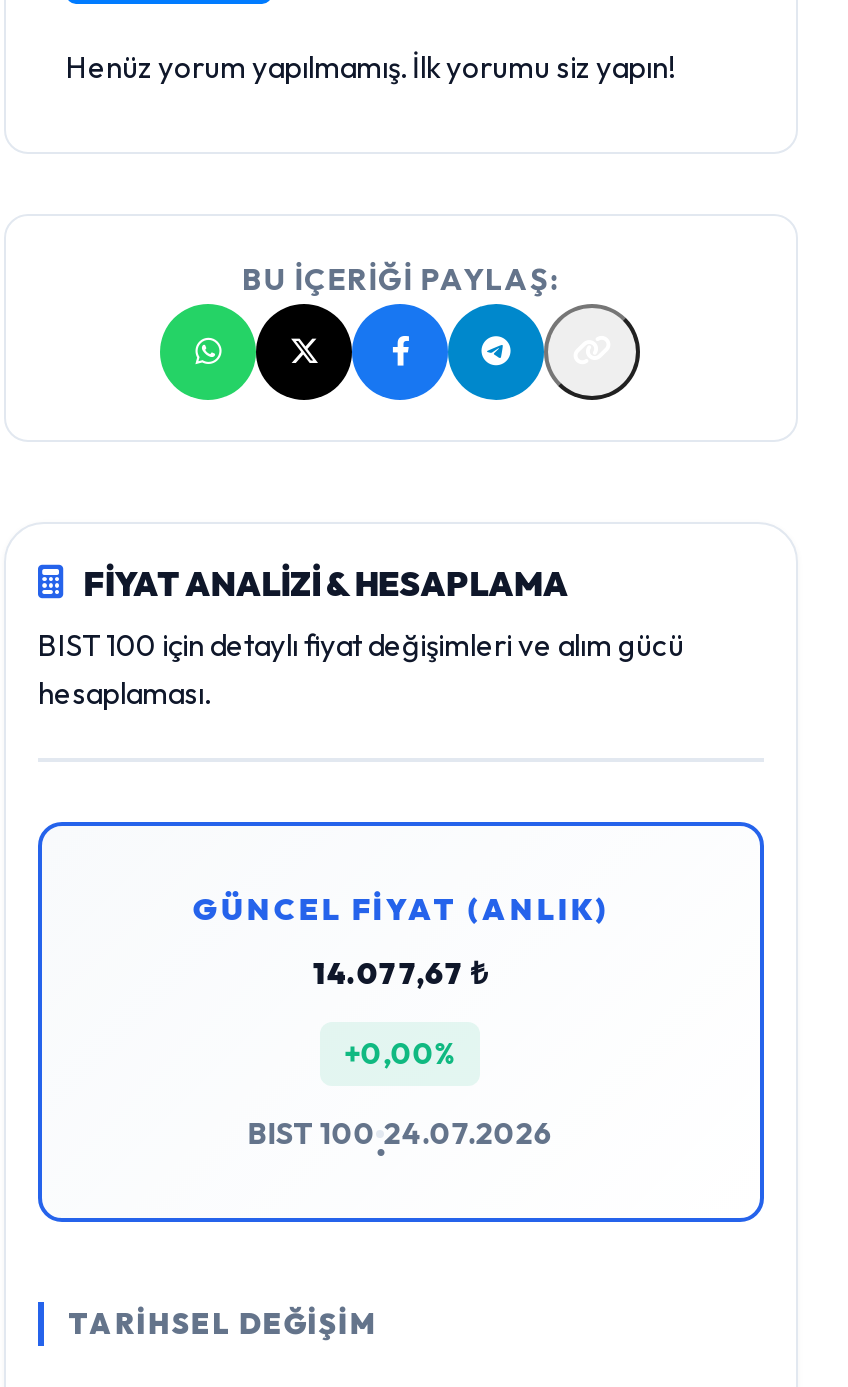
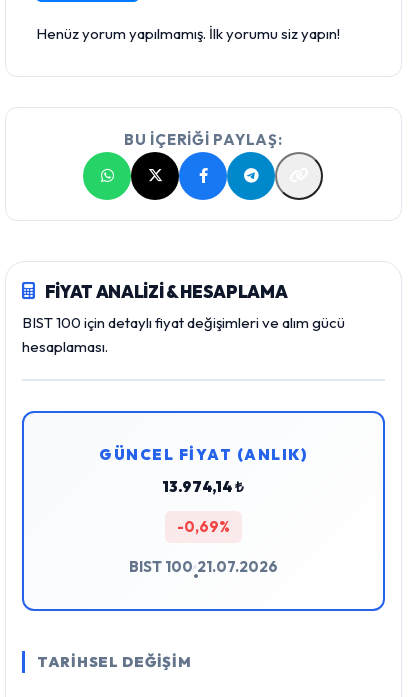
- 14.077,67 ₺
+ 13.974,14 ₺

- +0,00%
+ -0,69%

- BIST 100 24.07.2026
+ BIST 100 21.07.2026
